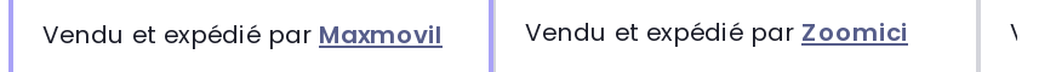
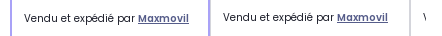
- Vendu et expédié par Zoomici
+ Vendu et expédié par Maxmovil
